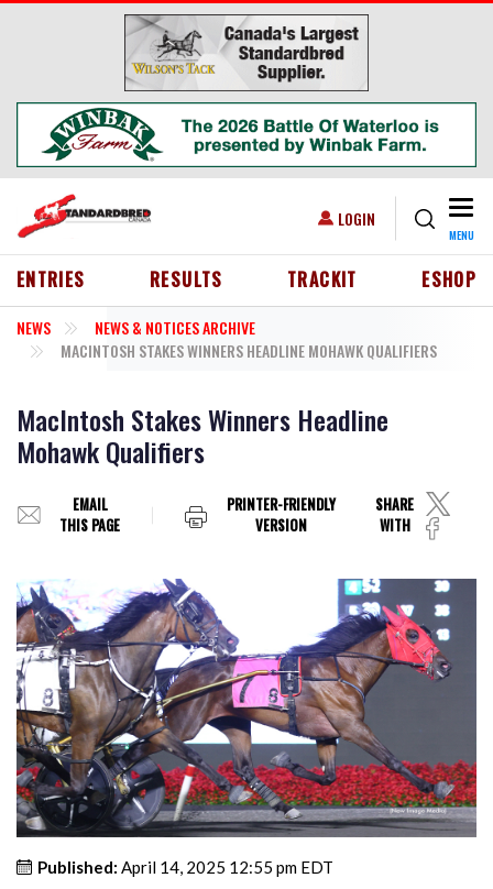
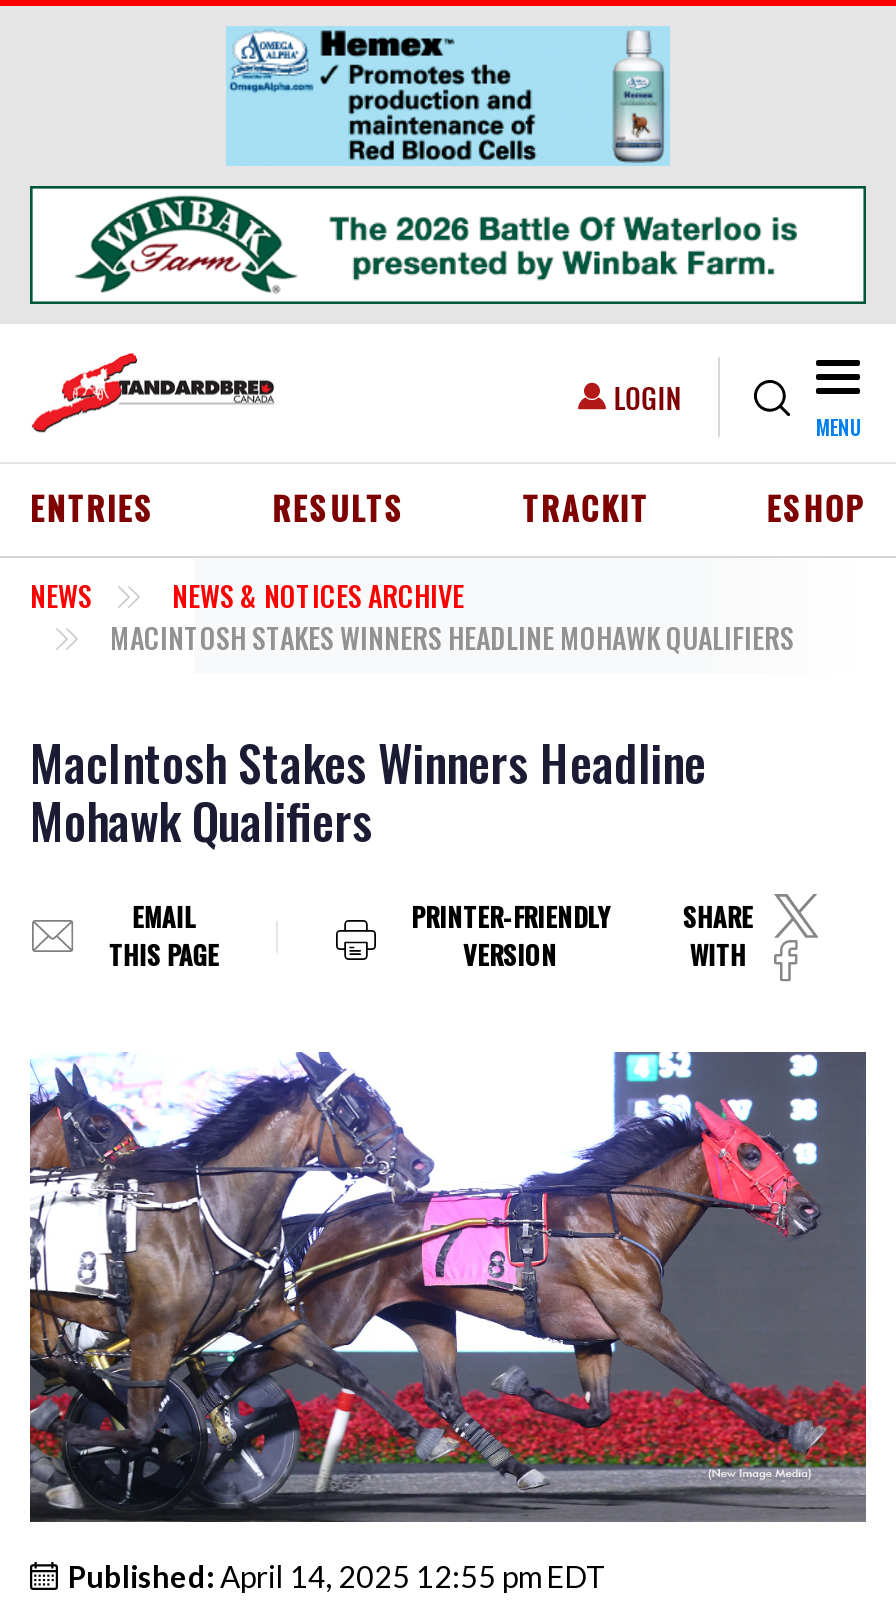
- [image]
+ [image]
